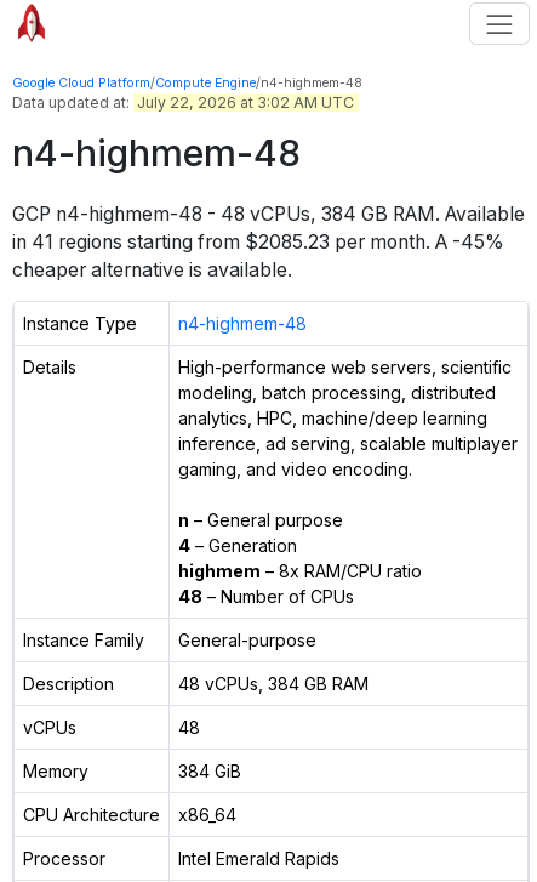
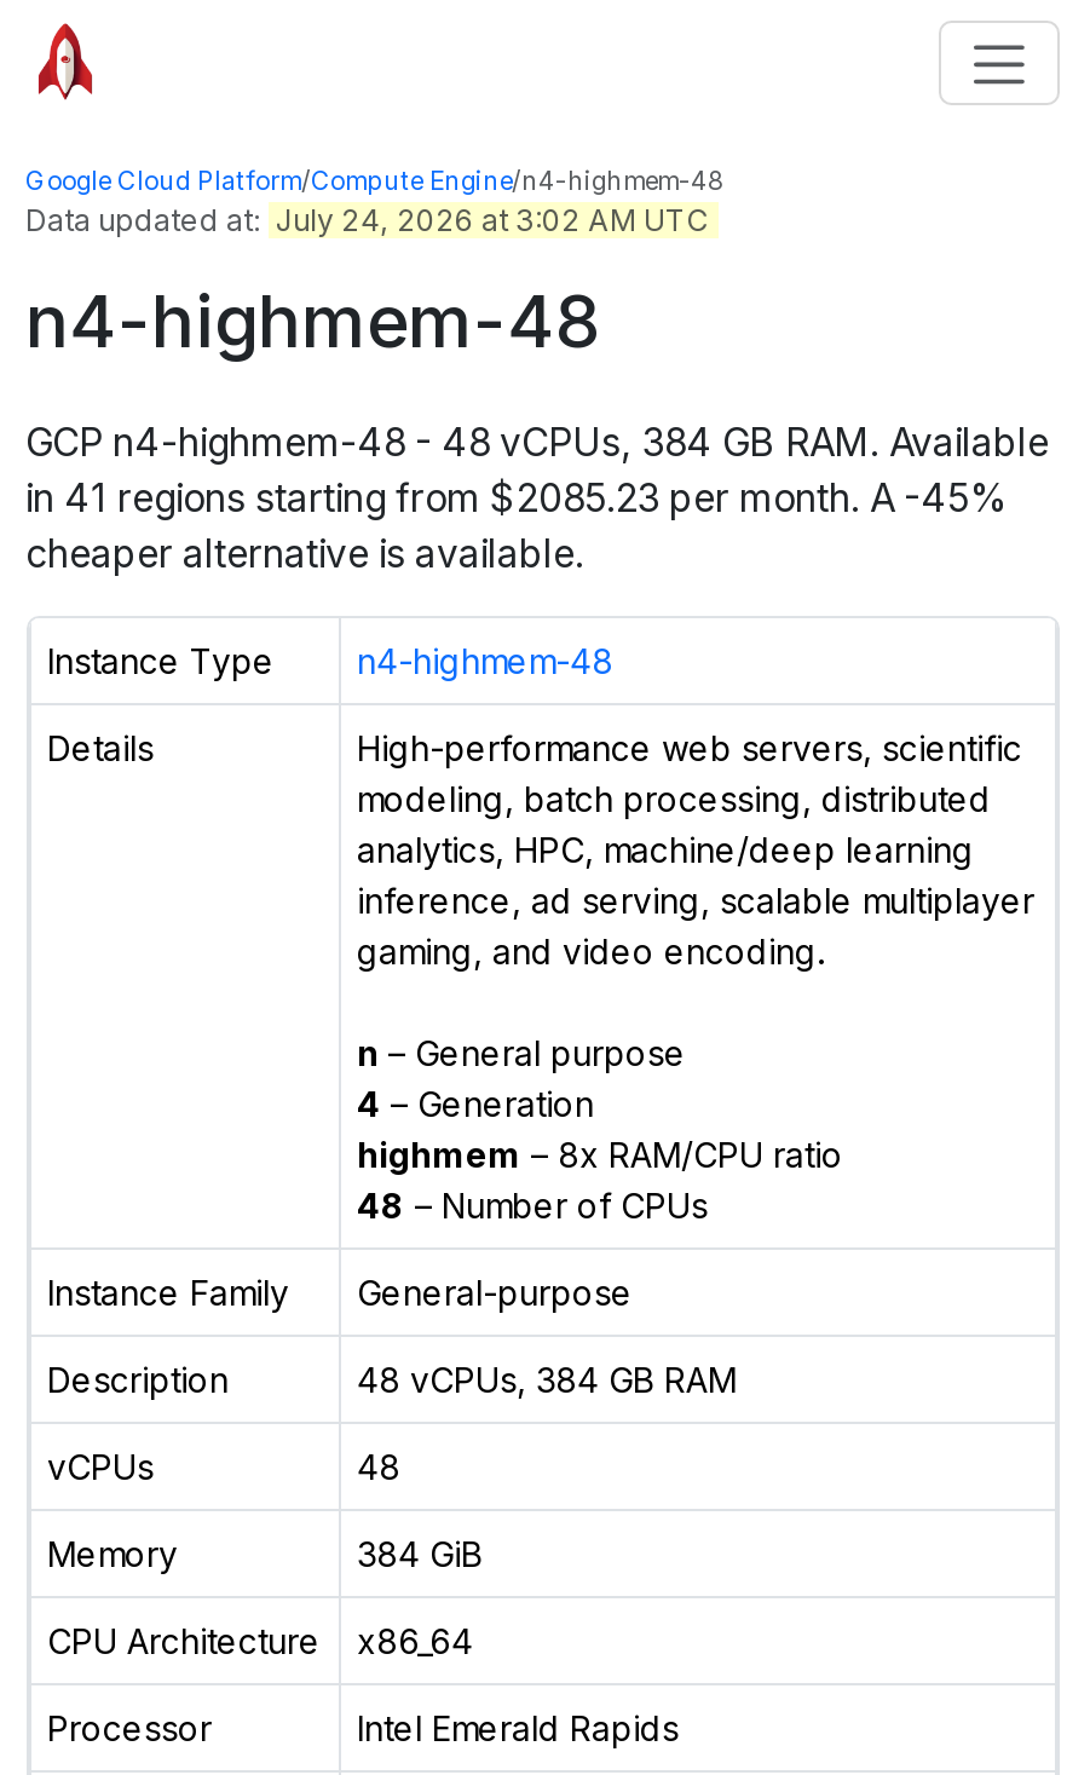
- Data updated at: July 22, 2026 at 3:02 AM UTC
+ Data updated at: July 24, 2026 at 3:02 AM UTC
